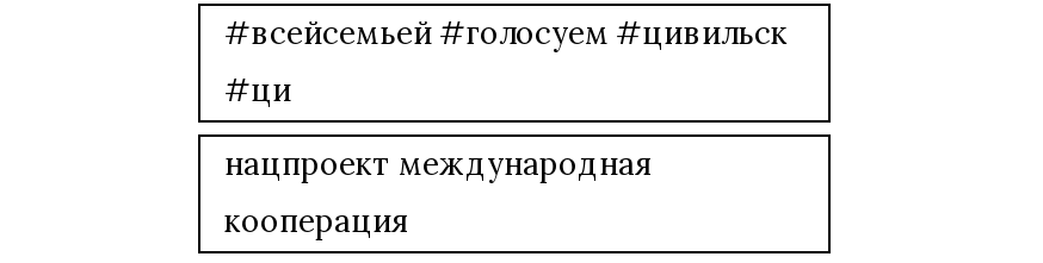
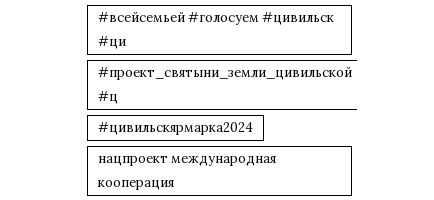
+ #проект_святыни_земли_цивильской
+ #ц
+ #цивильскярмарка2024
